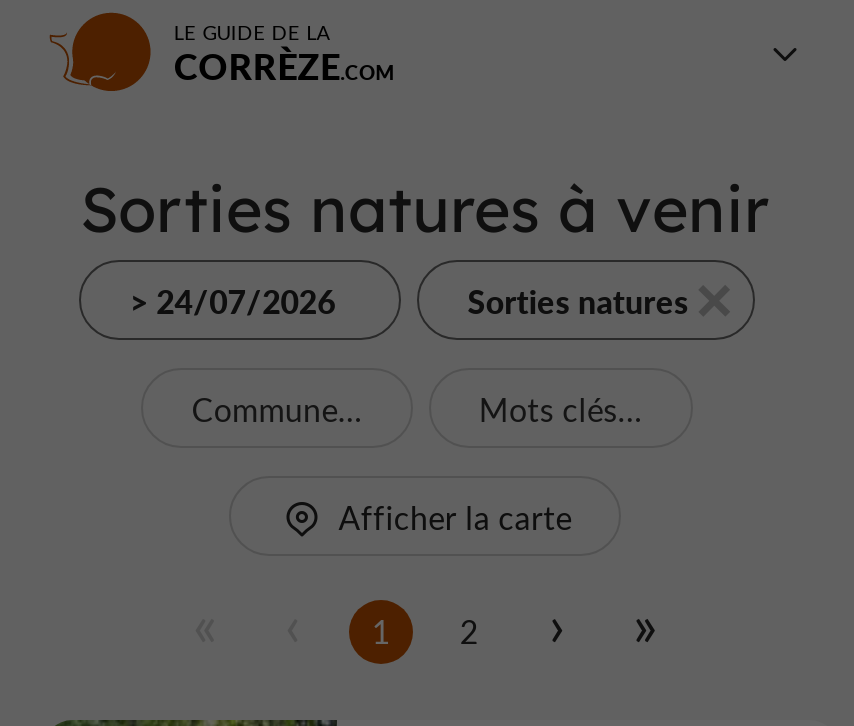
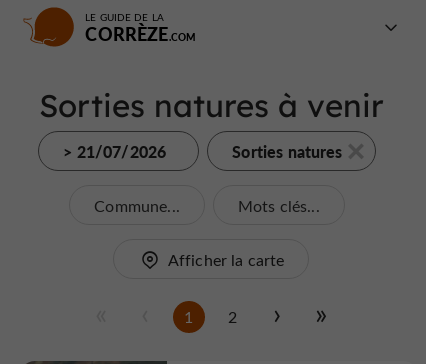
- > 24/07/2026
+ > 21/07/2026
